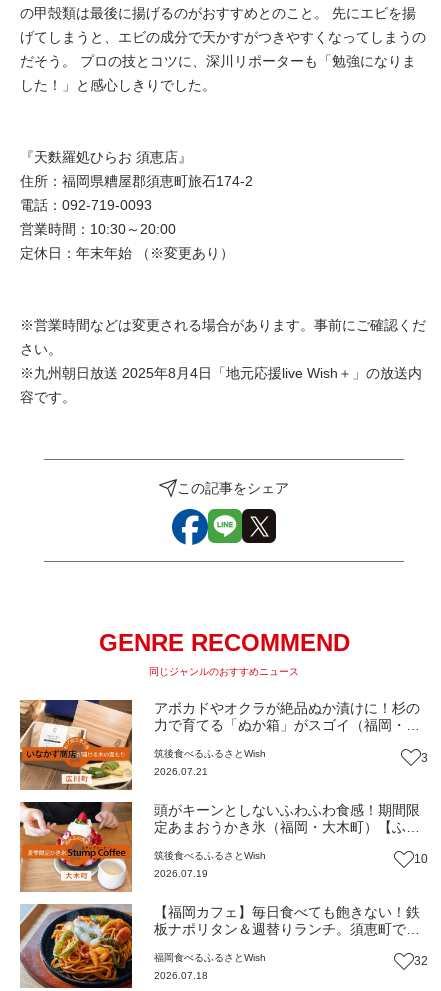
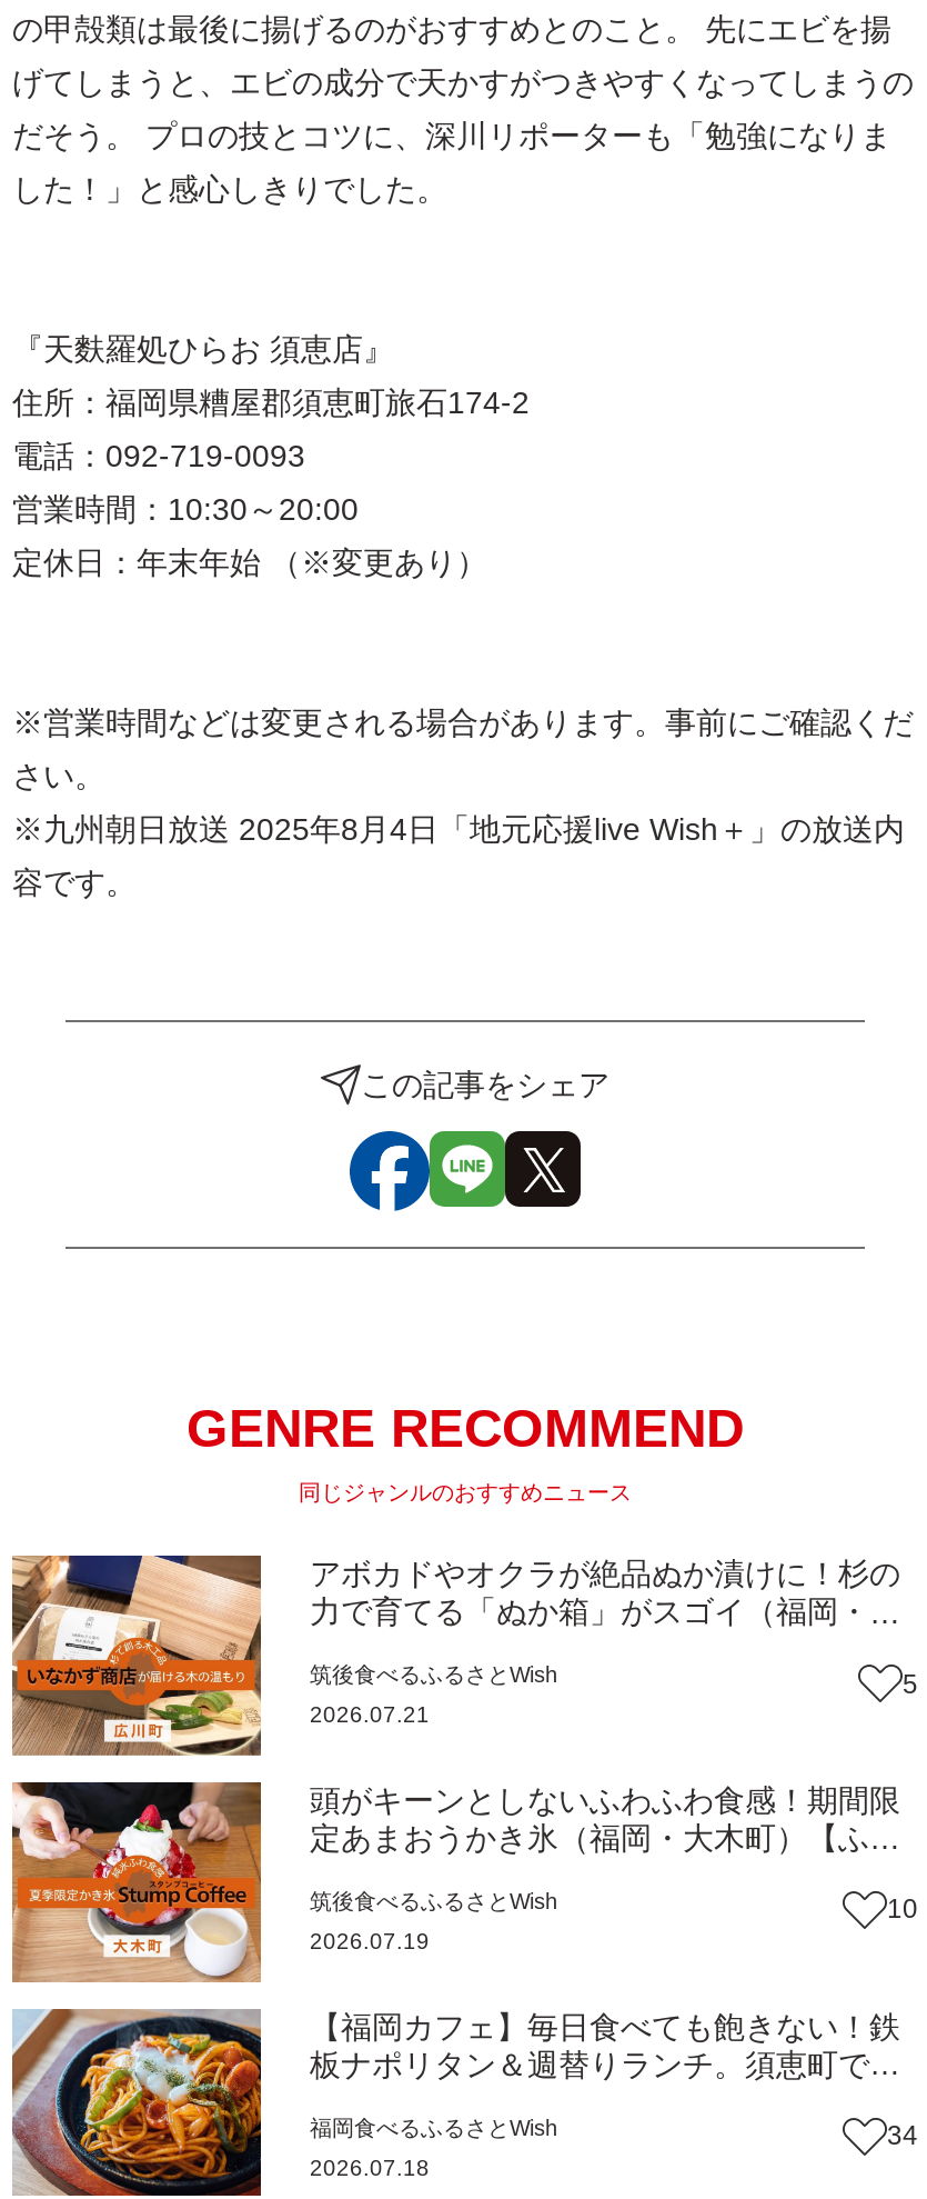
- 3
+ 5

- 32
+ 34
